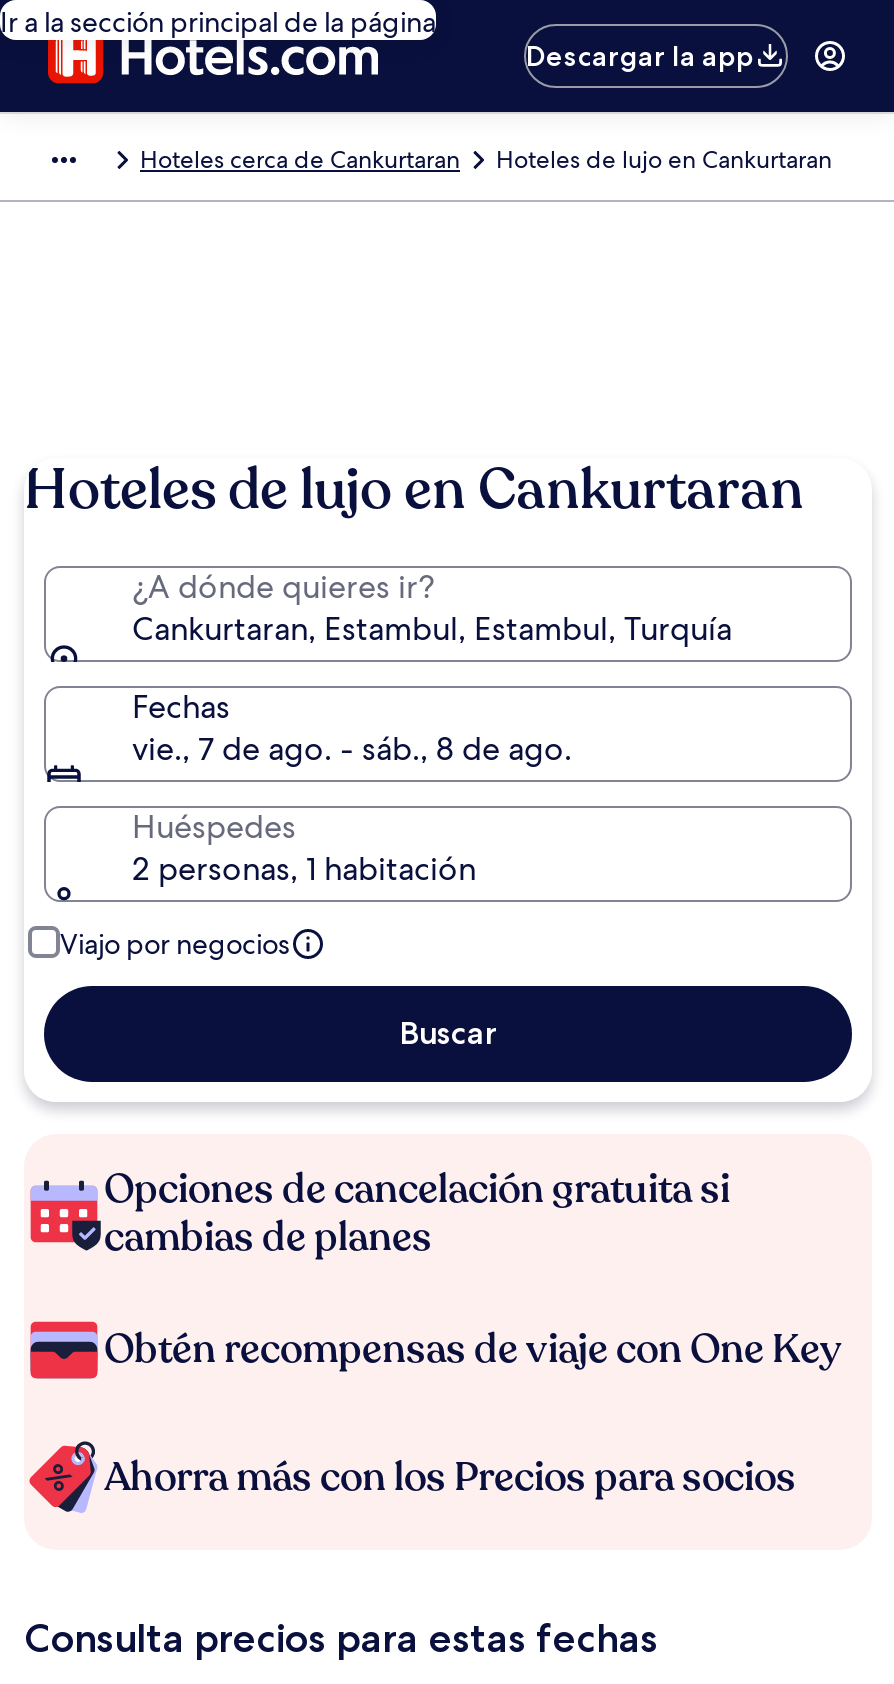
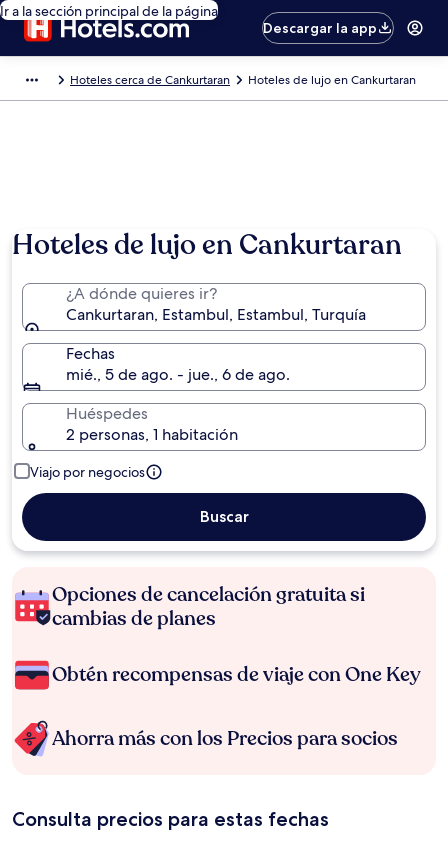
- vie., 7 de ago. - sáb., 8 de ago.
+ mié., 5 de ago. - jue., 6 de ago.
